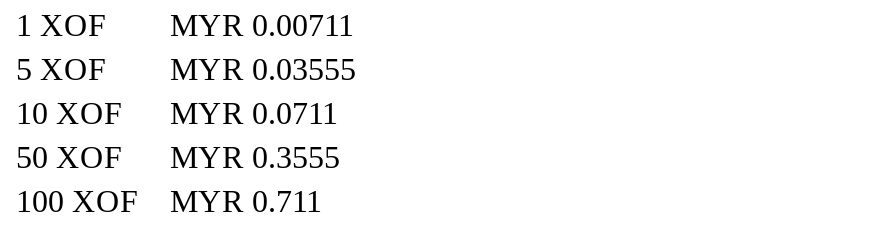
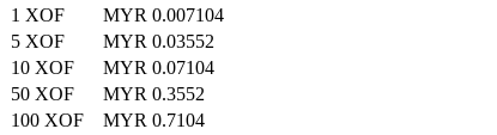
- 1 XOF MYR 0.00711
+ 1 XOF MYR 0.007104

- 5 XOF MYR 0.03555
+ 5 XOF MYR 0.03552

- 10 XOF MYR 0.0711
+ 10 XOF MYR 0.07104

- 50 XOF MYR 0.3555
+ 50 XOF MYR 0.3552

- 100 XOF MYR 0.711
+ 100 XOF MYR 0.7104
